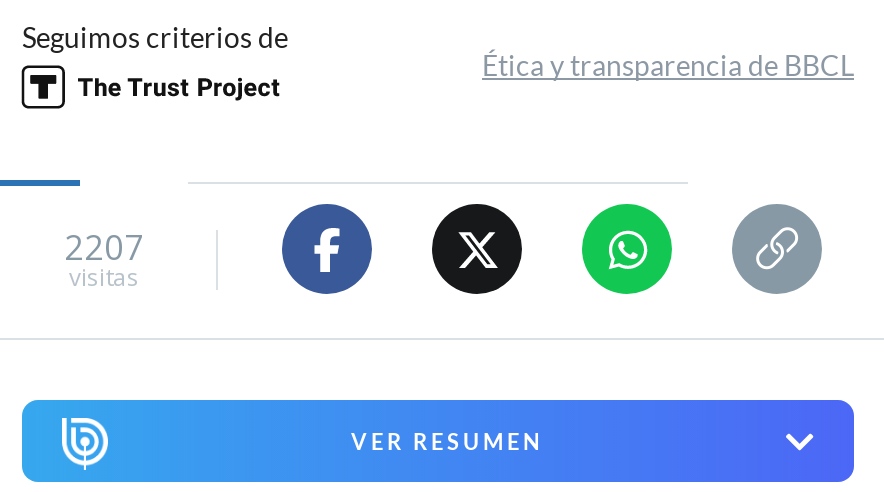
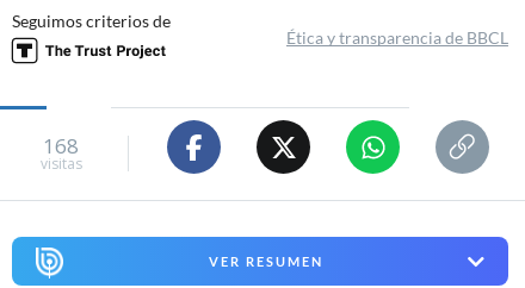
- 2207
+ 168
